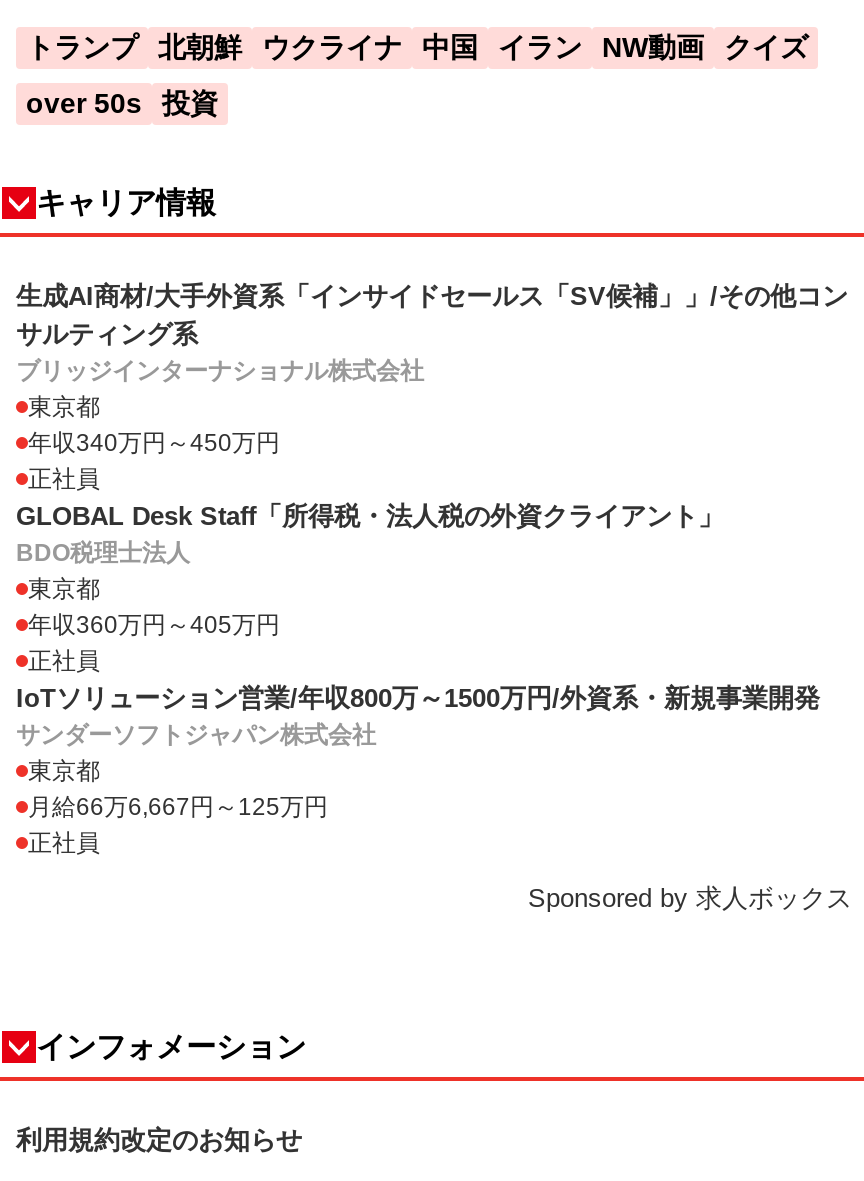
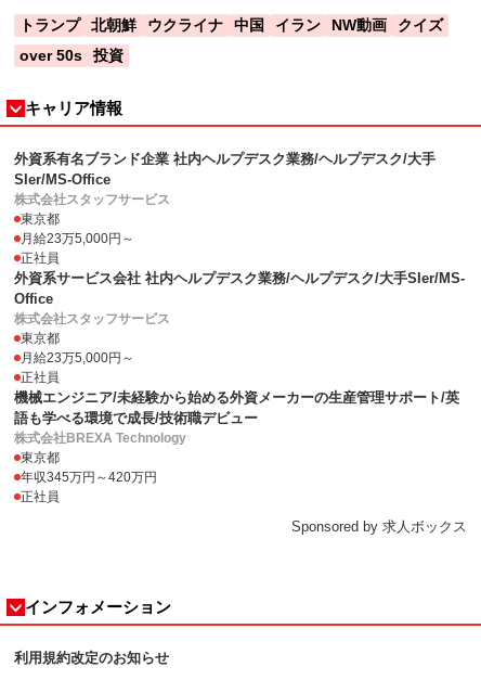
- 生成AI商材/大手外資系「インサイドセールス「SV候補」」/その他コン
- サルティング系
- ブリッジインターナショナル株式会社
+ 外資系有名ブランド企業 社内ヘルプデスク業務/ヘルプデスク/大手
+ SIer/MS-Office
+ 株式会社スタッフサービス

- 年収340万円～450万円
+ 月給23万5,000円～

- GLOBAL Desk Staff「所得税・法人税の外資クライアント」
- BDO税理士法人
+ 外資系サービス会社 社内ヘルプデスク業務/ヘルプデスク/大手SIer/MS-
+ Office
+ 株式会社スタッフサービス

- 年収360万円～405万円
+ 月給23万5,000円～

- IoTソリューション営業/年収800万～1500万円/外資系・新規事業開発
- サンダーソフトジャパン株式会社
+ 機械エンジニア/未経験から始める外資メーカーの生産管理サポート/英
+ 語も学べる環境で成長/技術職デビュー
+ 株式会社BREXA Technology

- 月給66万6,667円～125万円
+ 年収345万円～420万円
